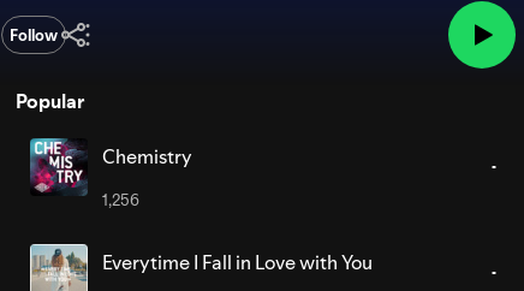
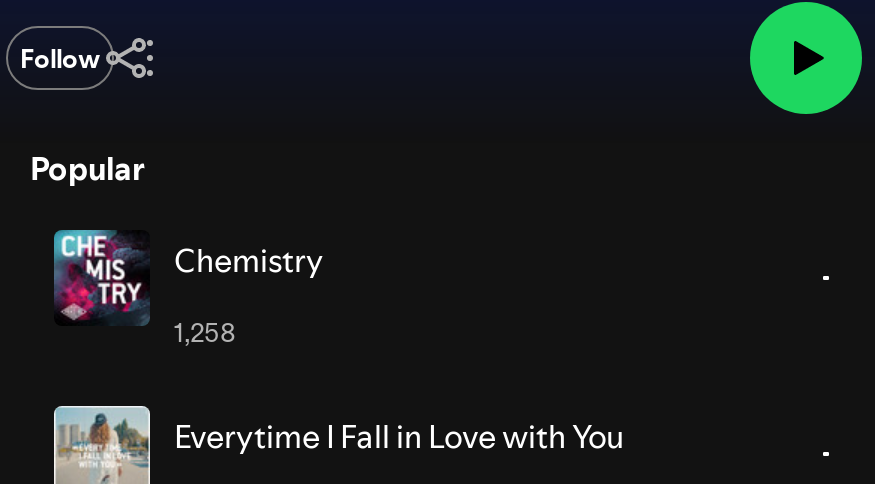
- 1,256
+ 1,258
